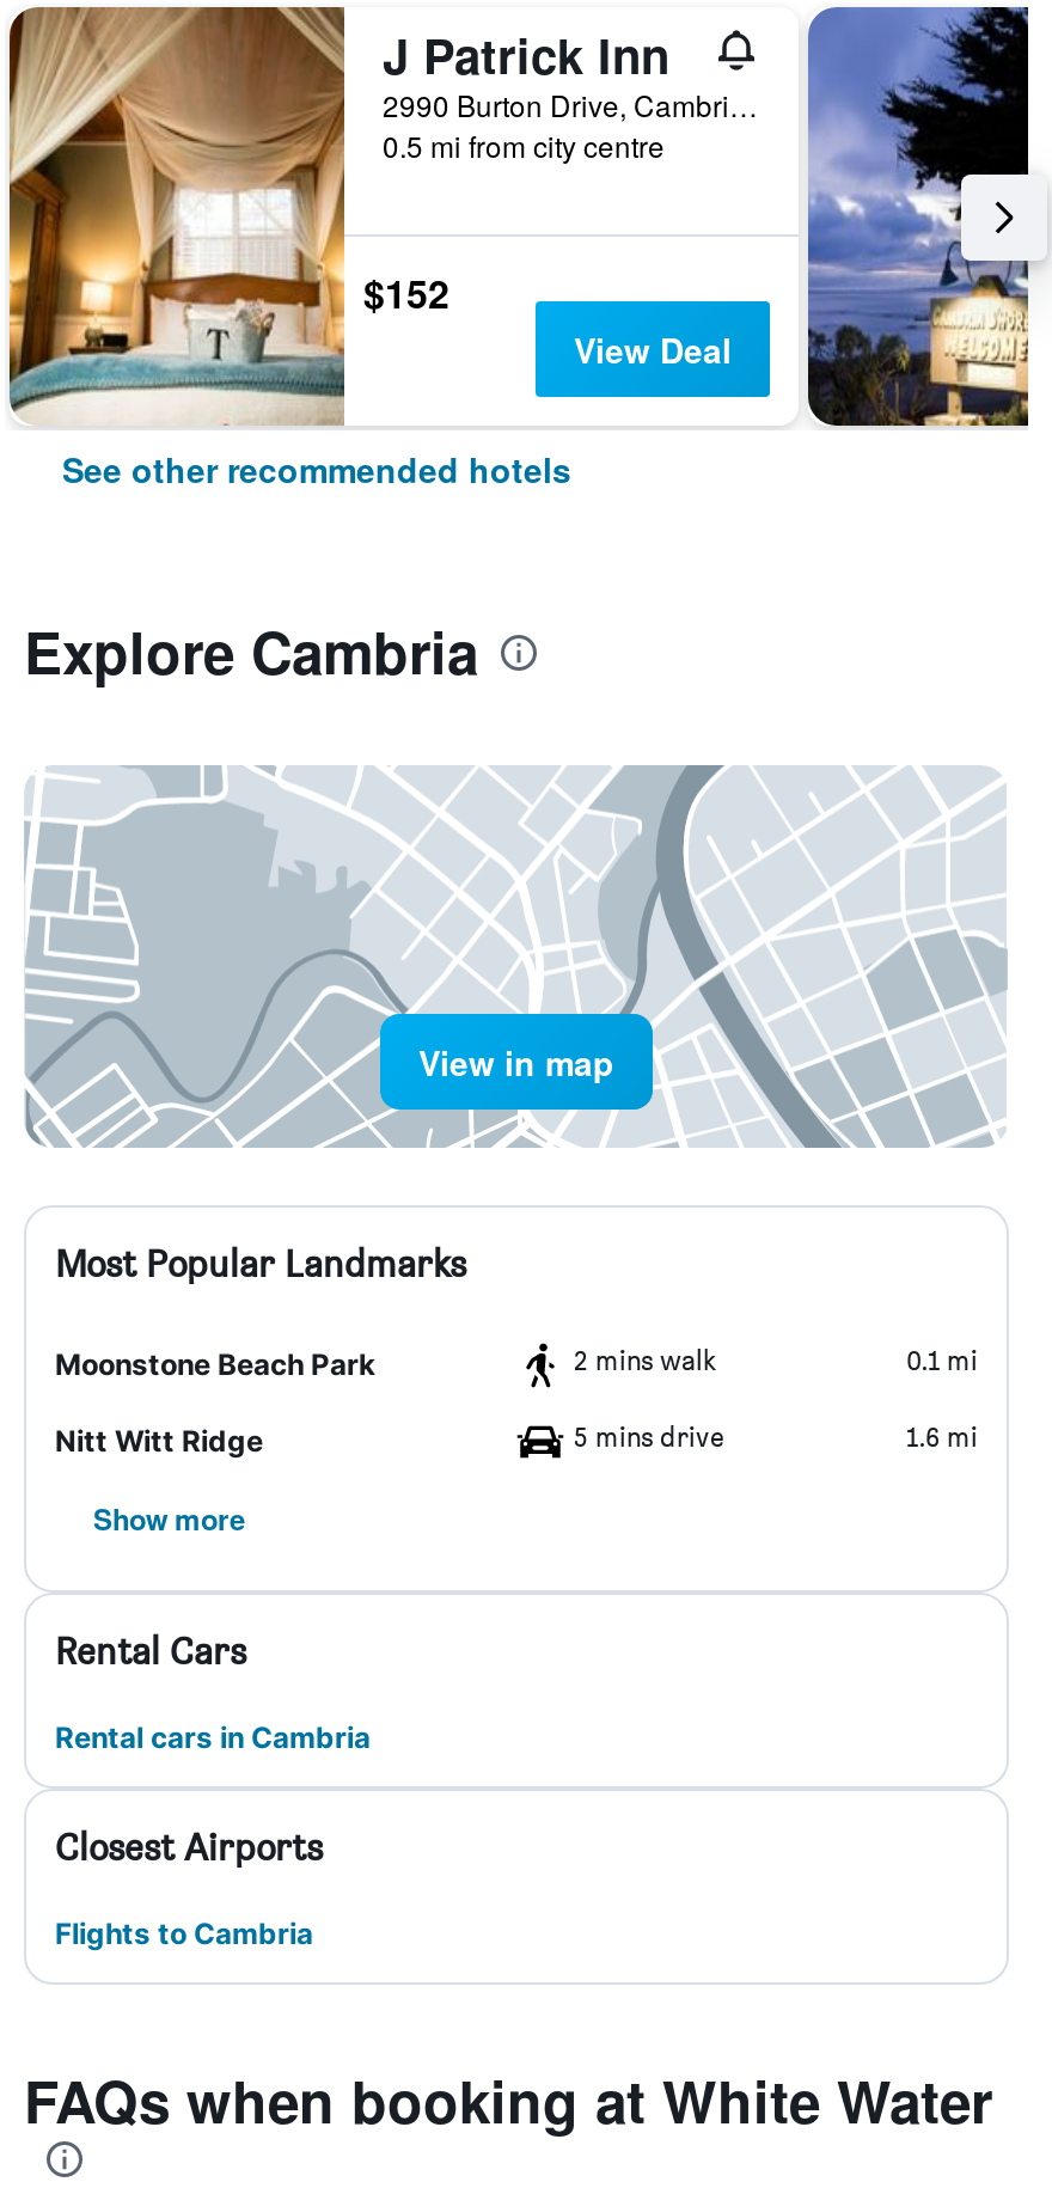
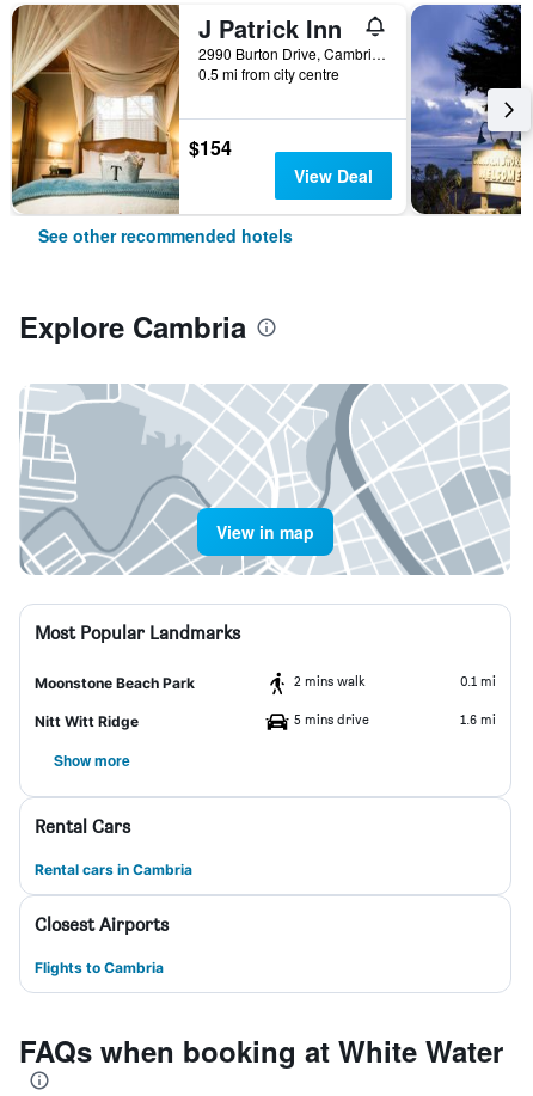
- $152
+ $154
